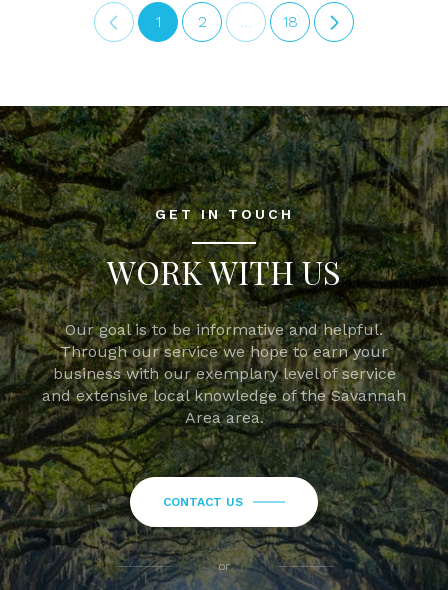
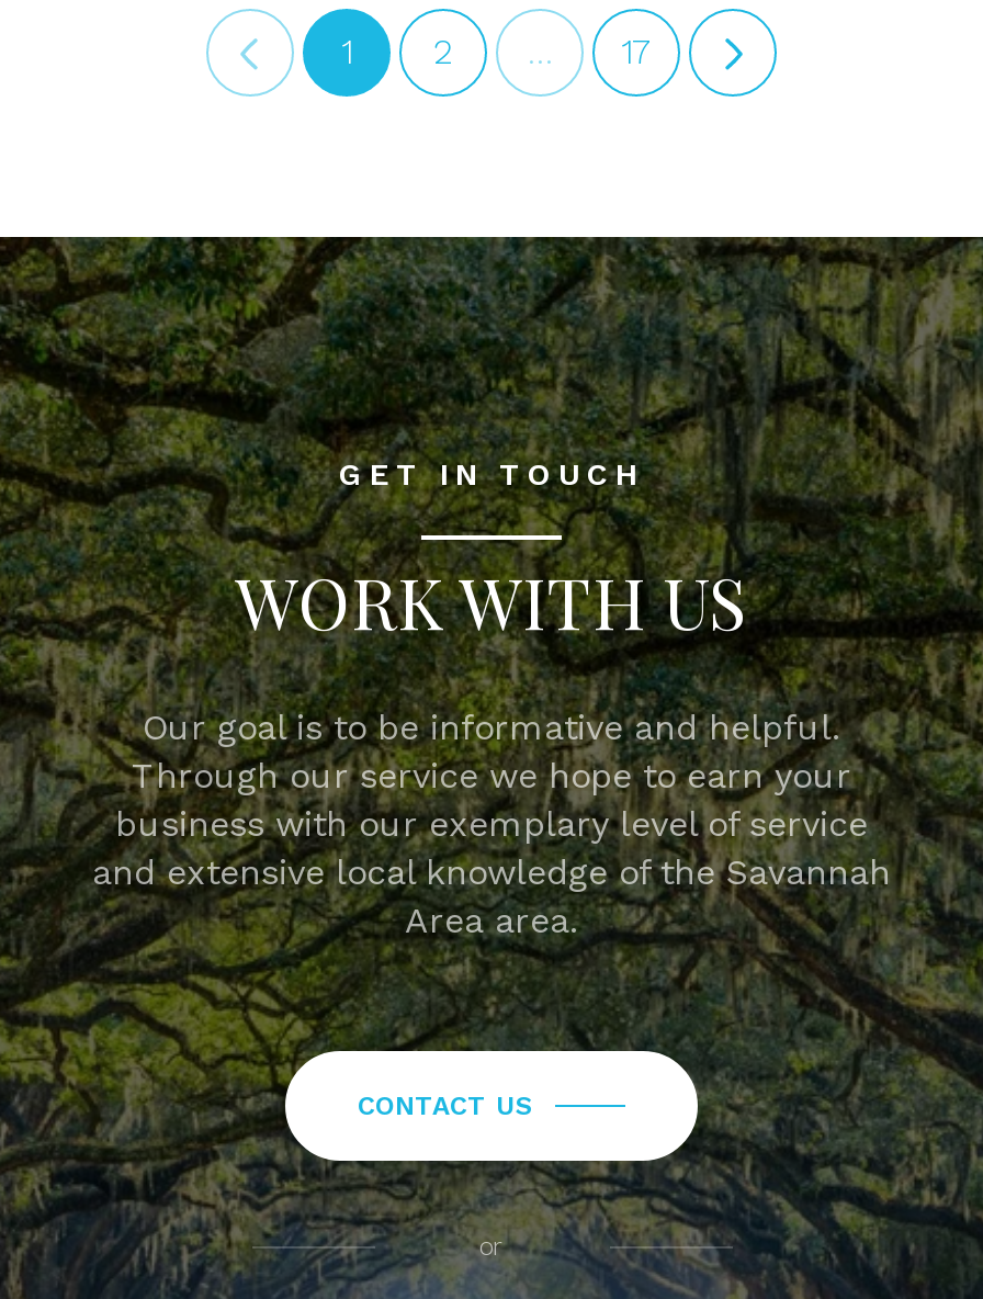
- 18
+ 17
